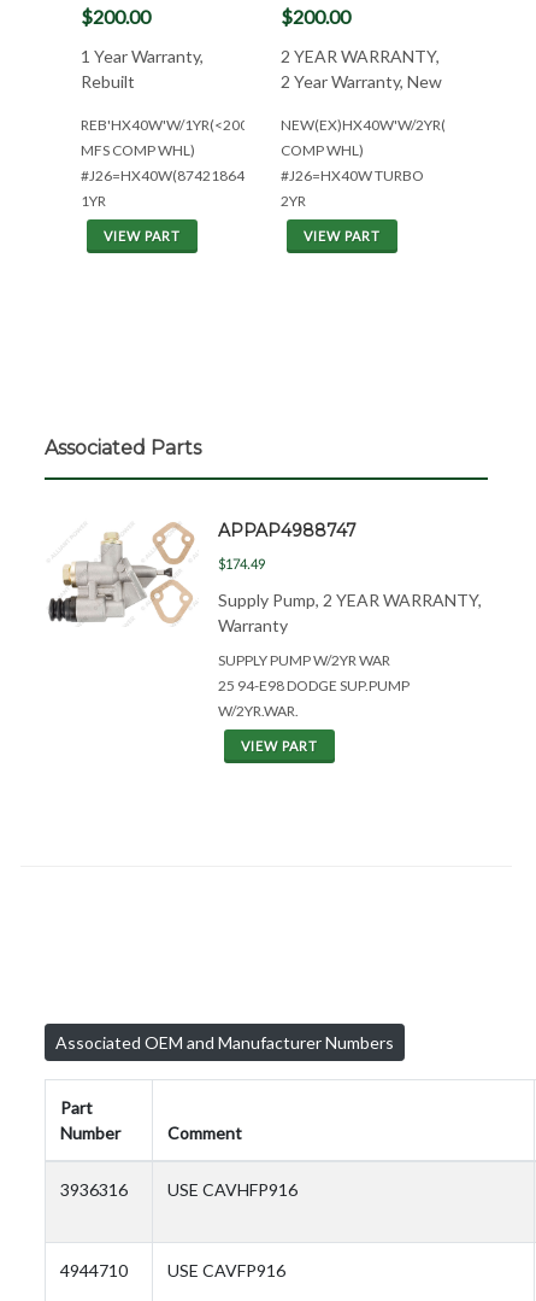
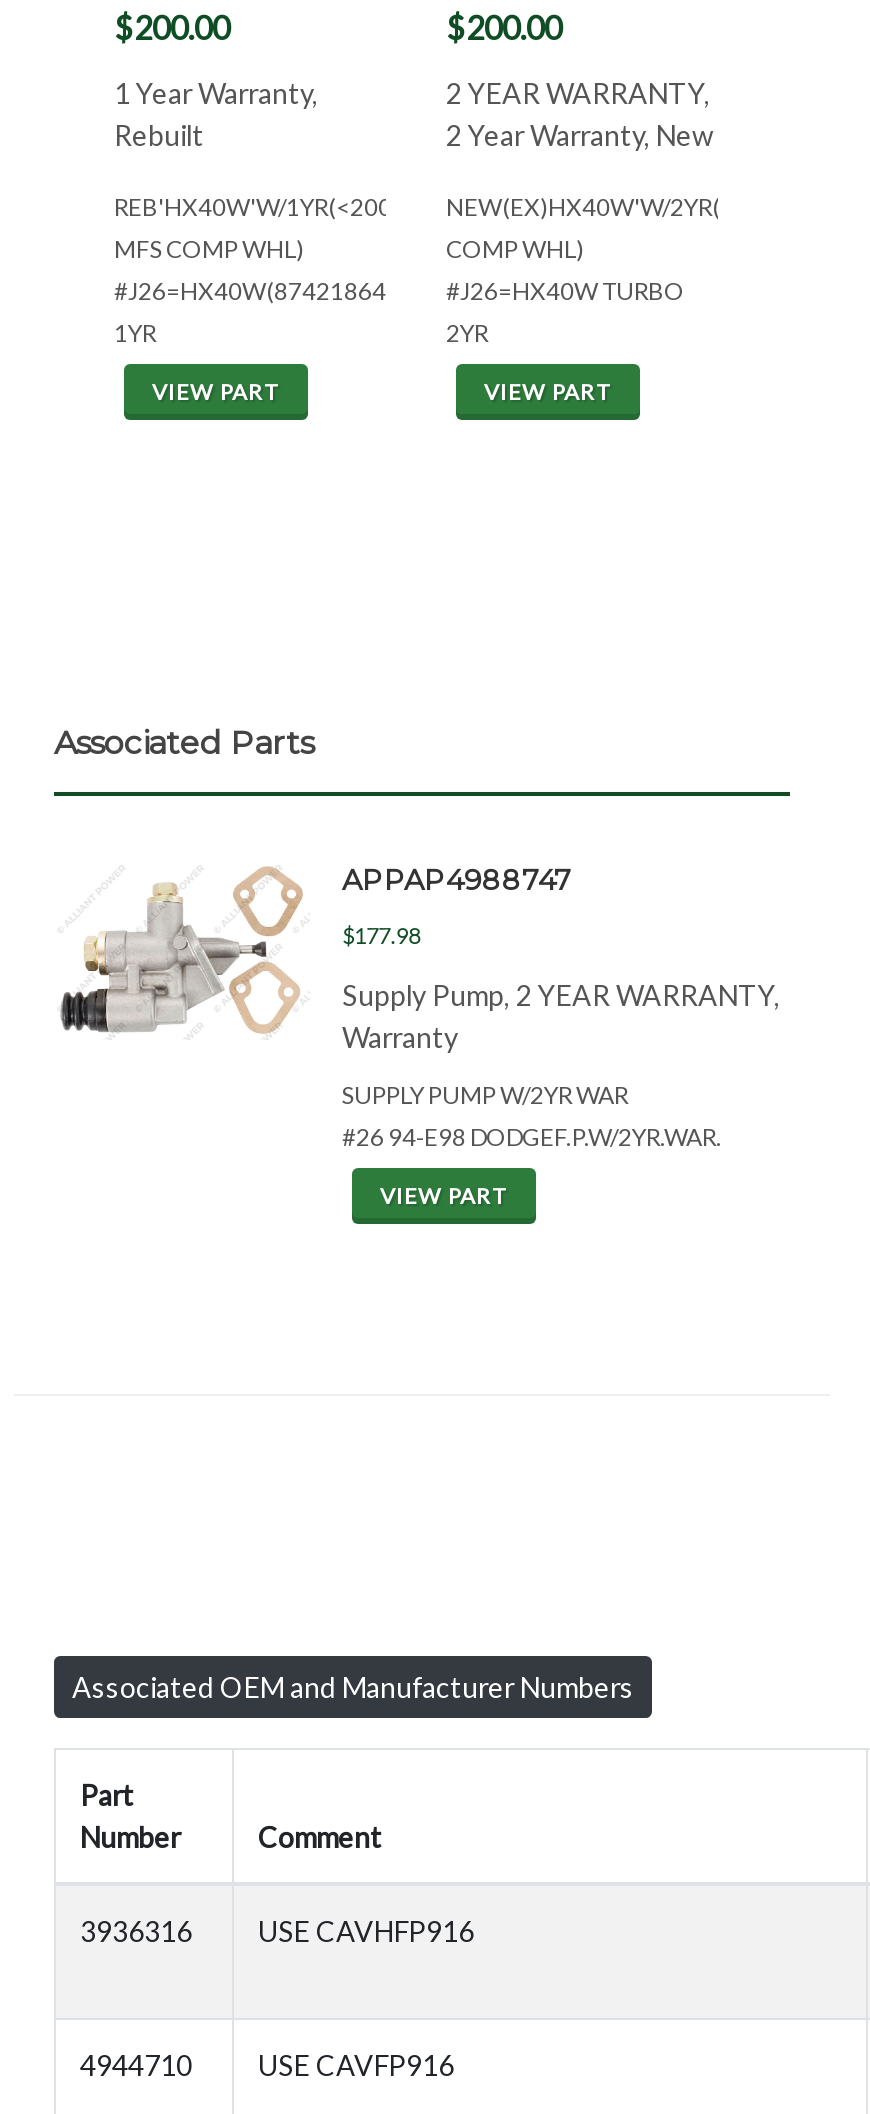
- $174.49
+ $177.98

- 25 94-E98 DODGE SUP.PUMP
- W/2YR.WAR.
+ #26 94-E98 DODGEF.P.W/2YR.WAR.
